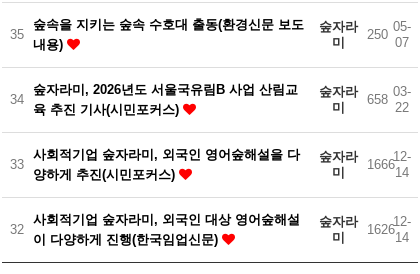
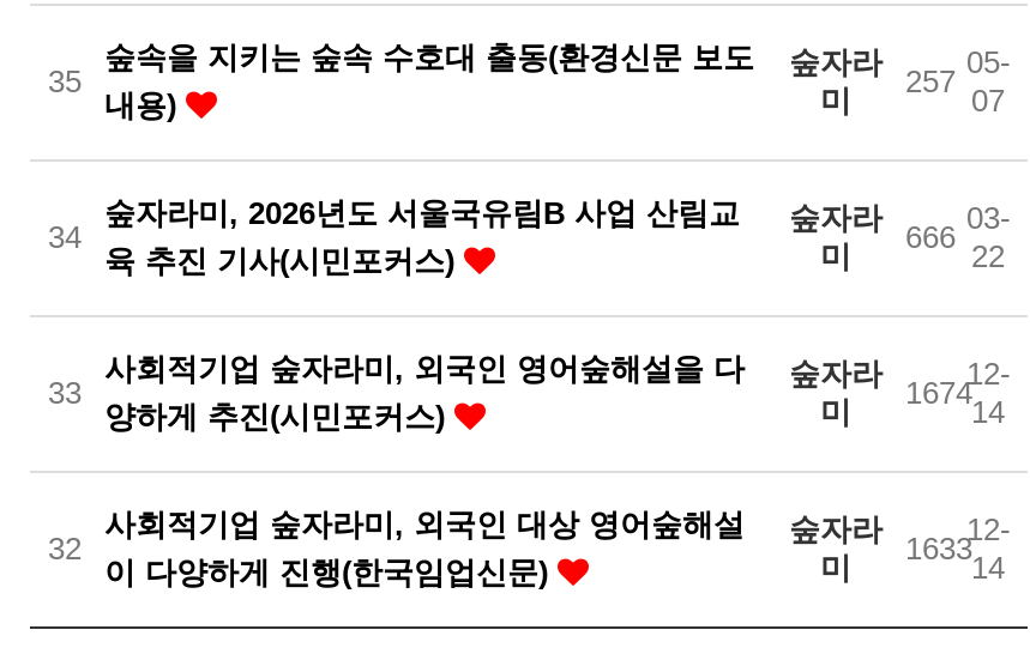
- 250
+ 257

- 658
+ 666

- 1666
+ 1674

- 1626
+ 1633
